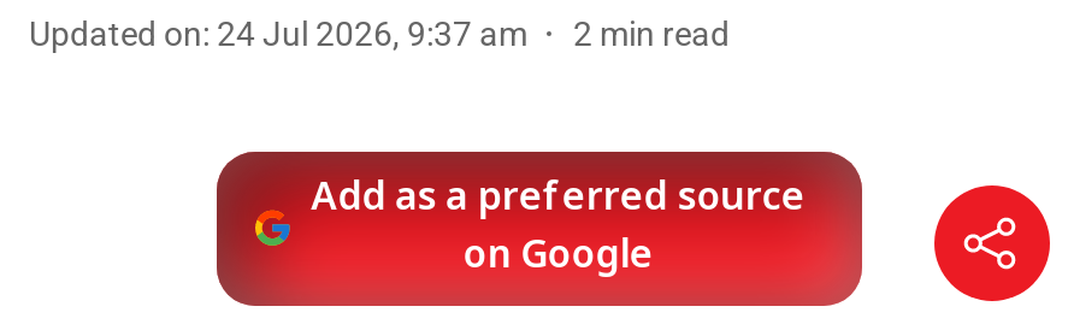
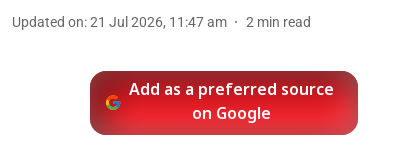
- Updated on: 24 Jul 2026, 9:37 am
+ Updated on: 21 Jul 2026, 11:47 am

- [image]
